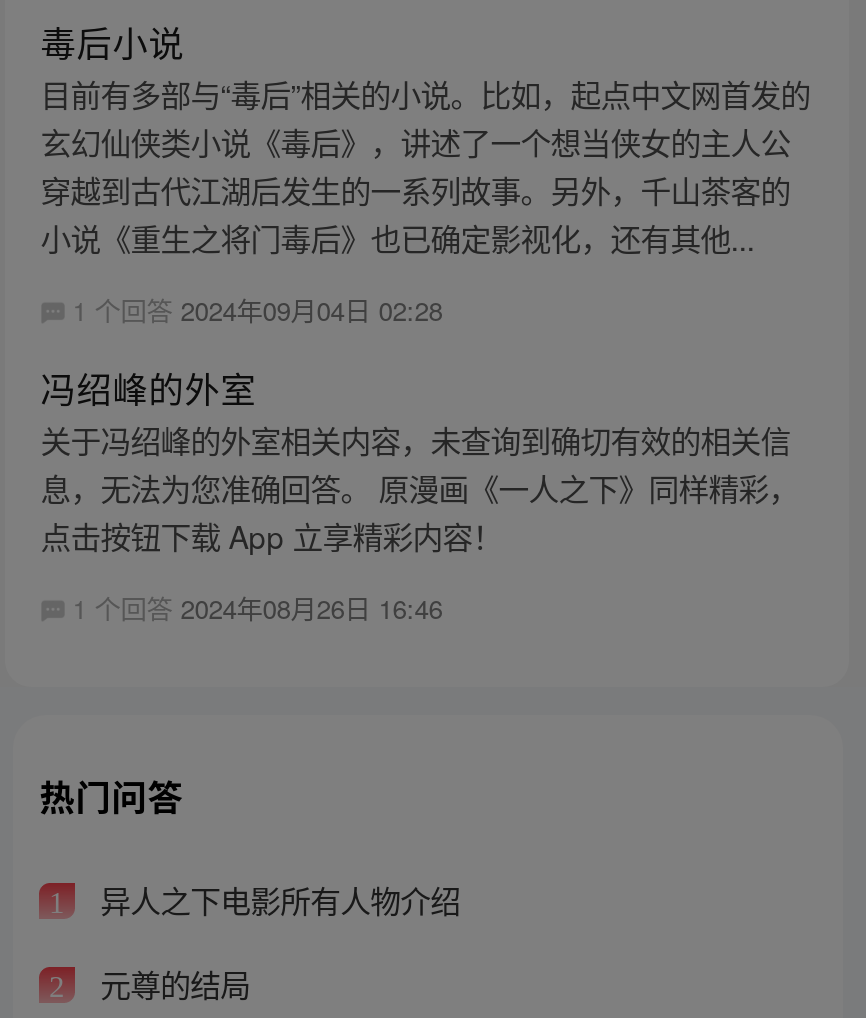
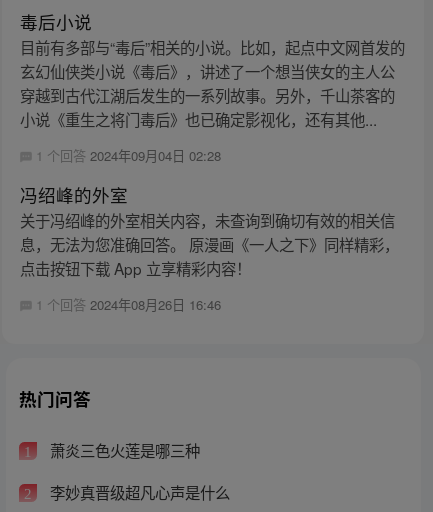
- 异人之下电影所有人物介绍
+ 萧炎三色火莲是哪三种

- 元尊的结局
+ 李妙真晋级超凡心声是什么
